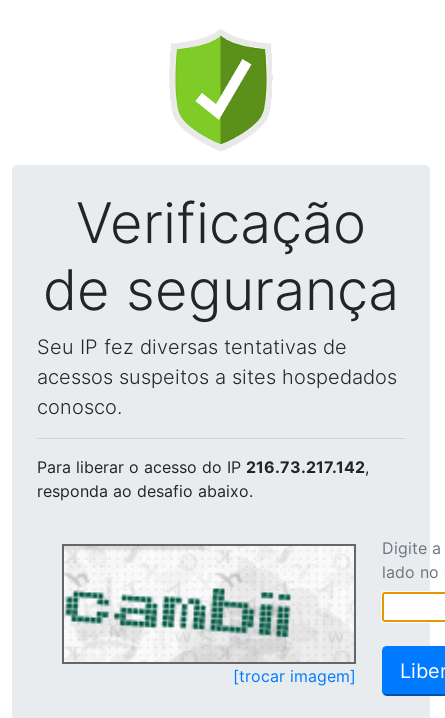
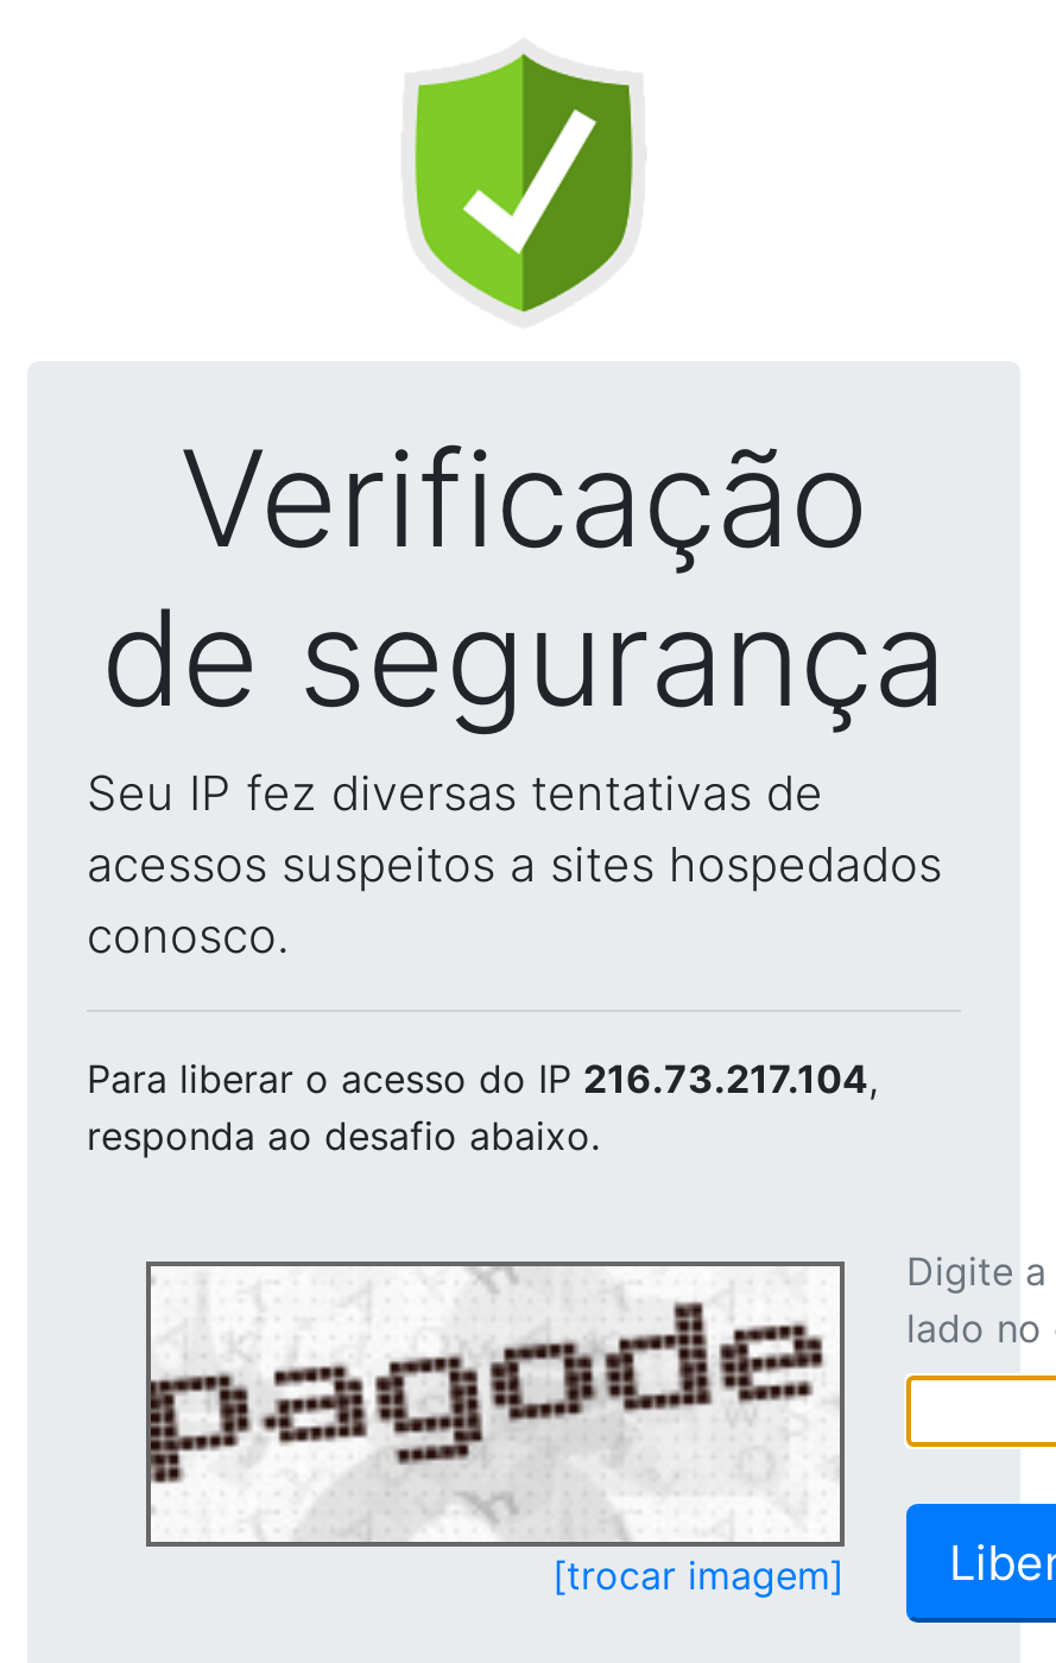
- Para liberar o acesso do IP 216.73.217.142,
+ Para liberar o acesso do IP 216.73.217.104,

- [image]
+ [image]
